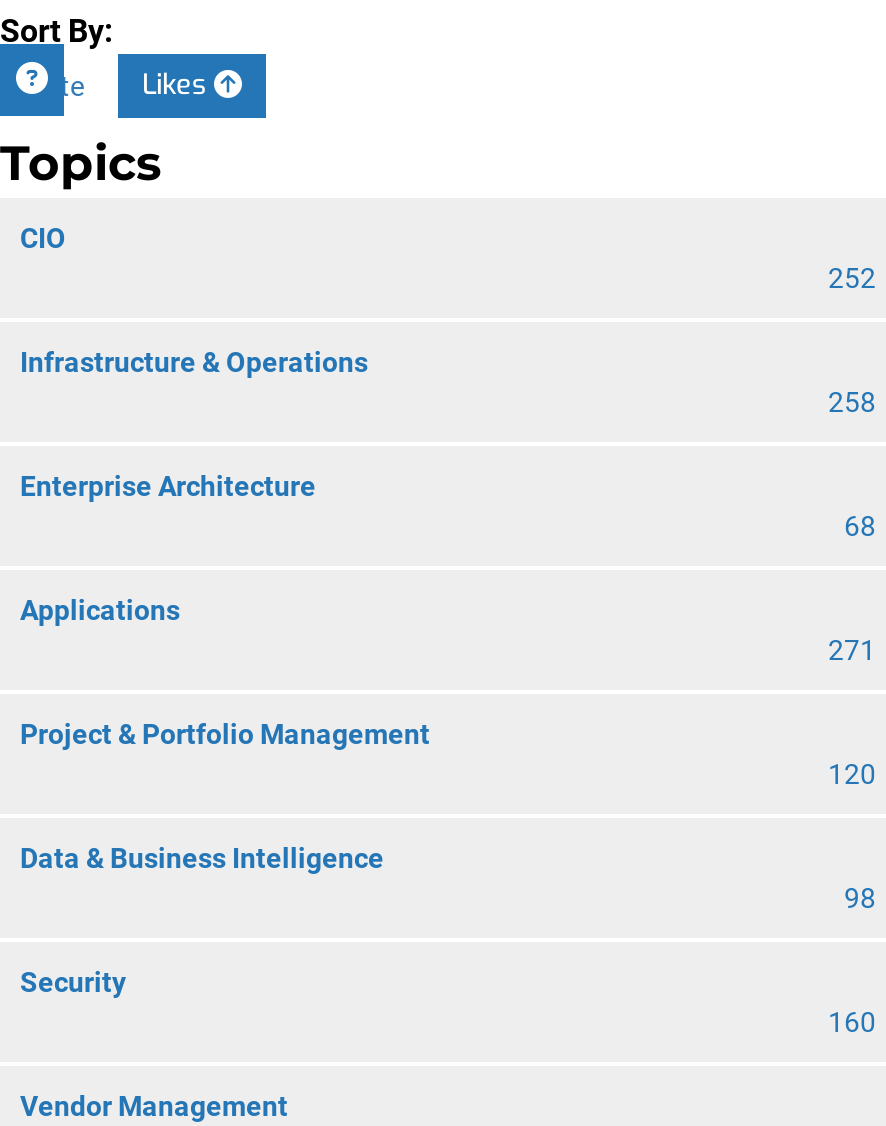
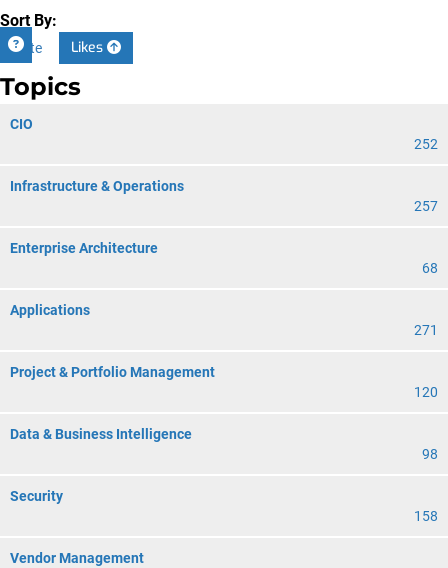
- 258
+ 257

- 160
+ 158
